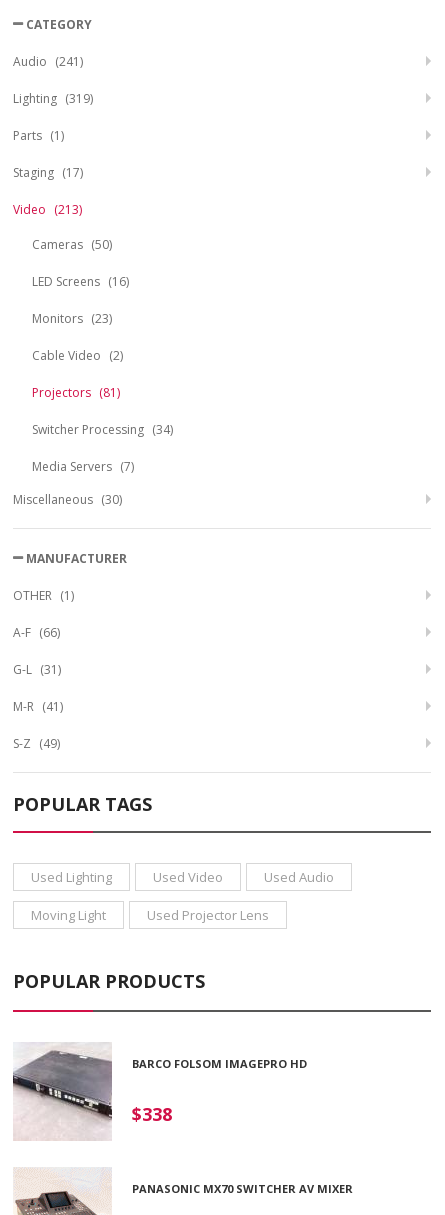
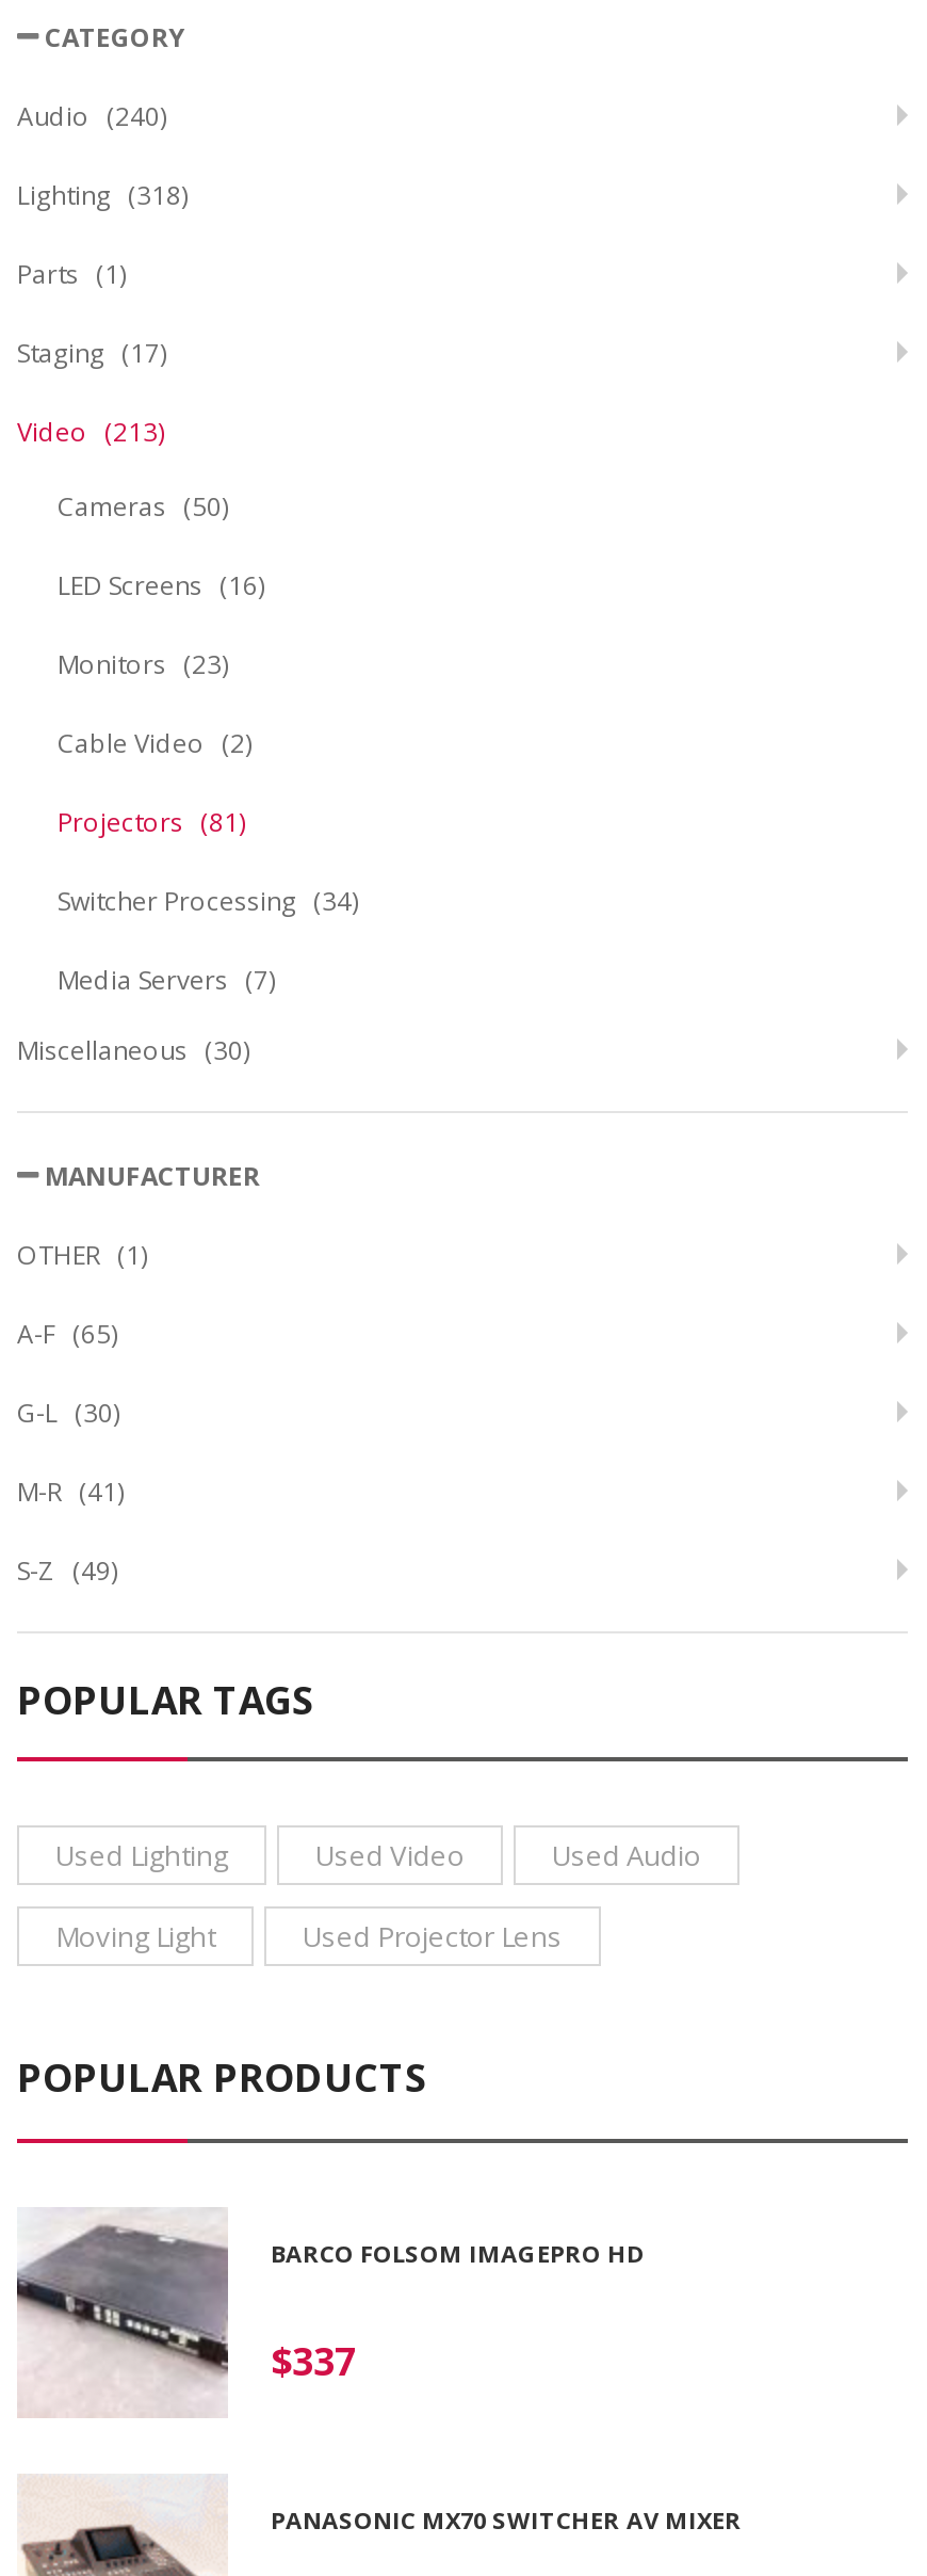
- Audio (241)
+ Audio (240)

- Lighting (319)
+ Lighting (318)

- A-F (66)
+ A-F (65)

- G-L (31)
+ G-L (30)

- $338
+ $337
